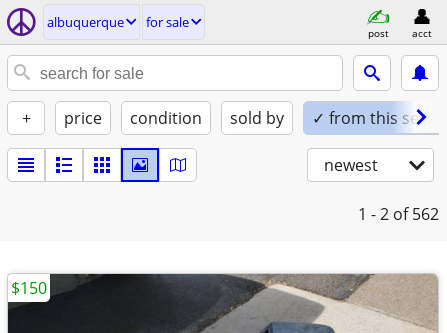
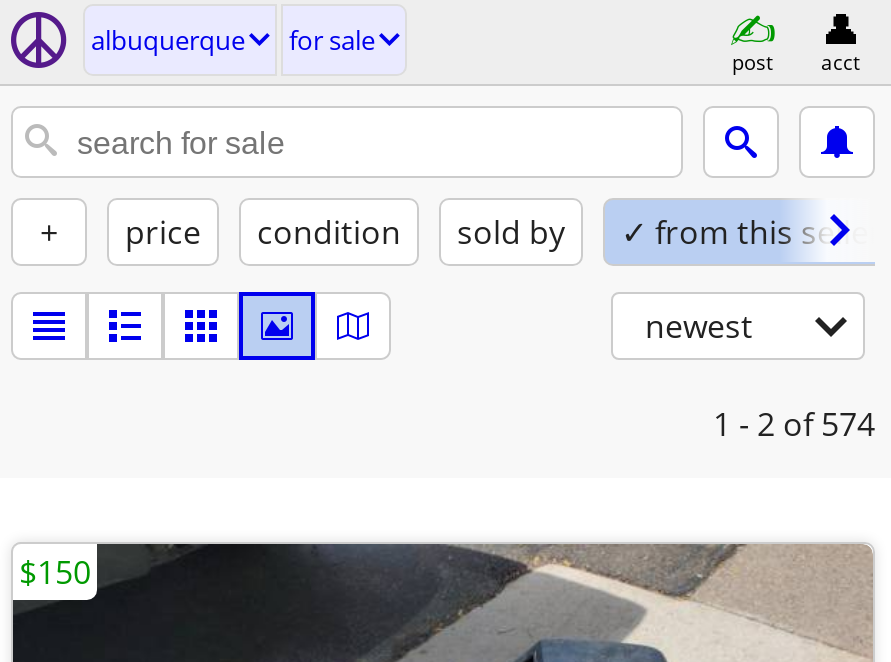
- 1 - 2 of 562
+ 1 - 2 of 574
